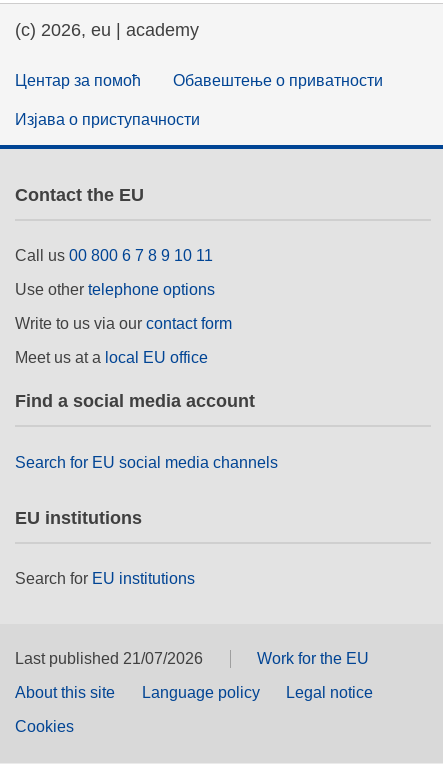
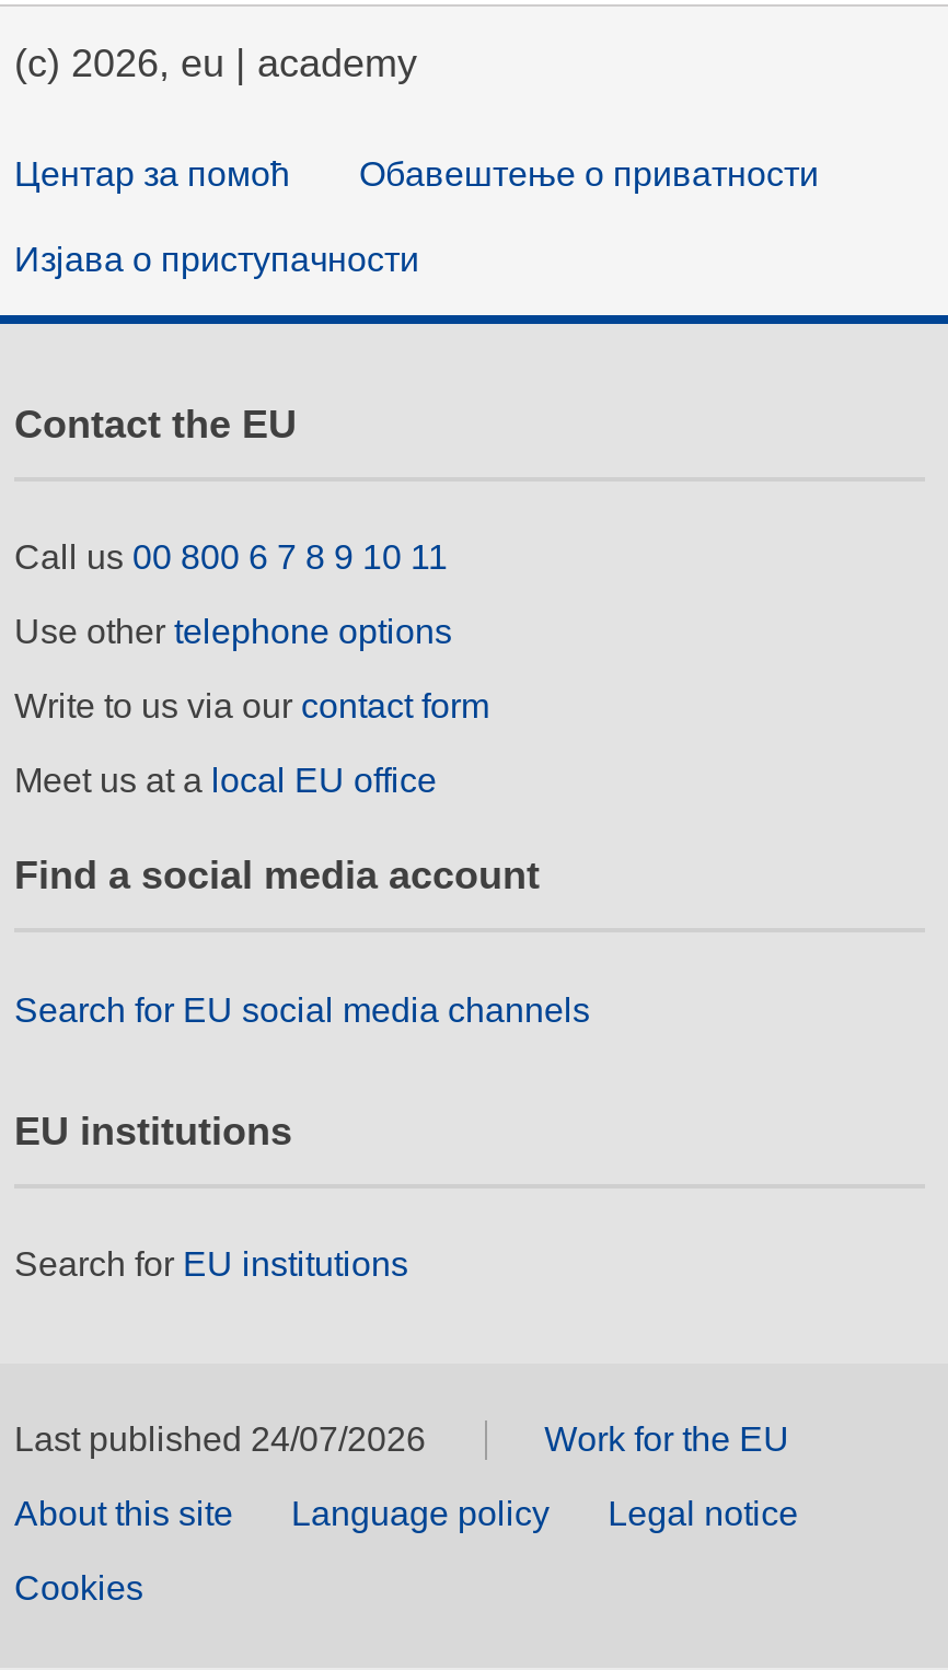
- Last published 21/07/2026
+ Last published 24/07/2026
